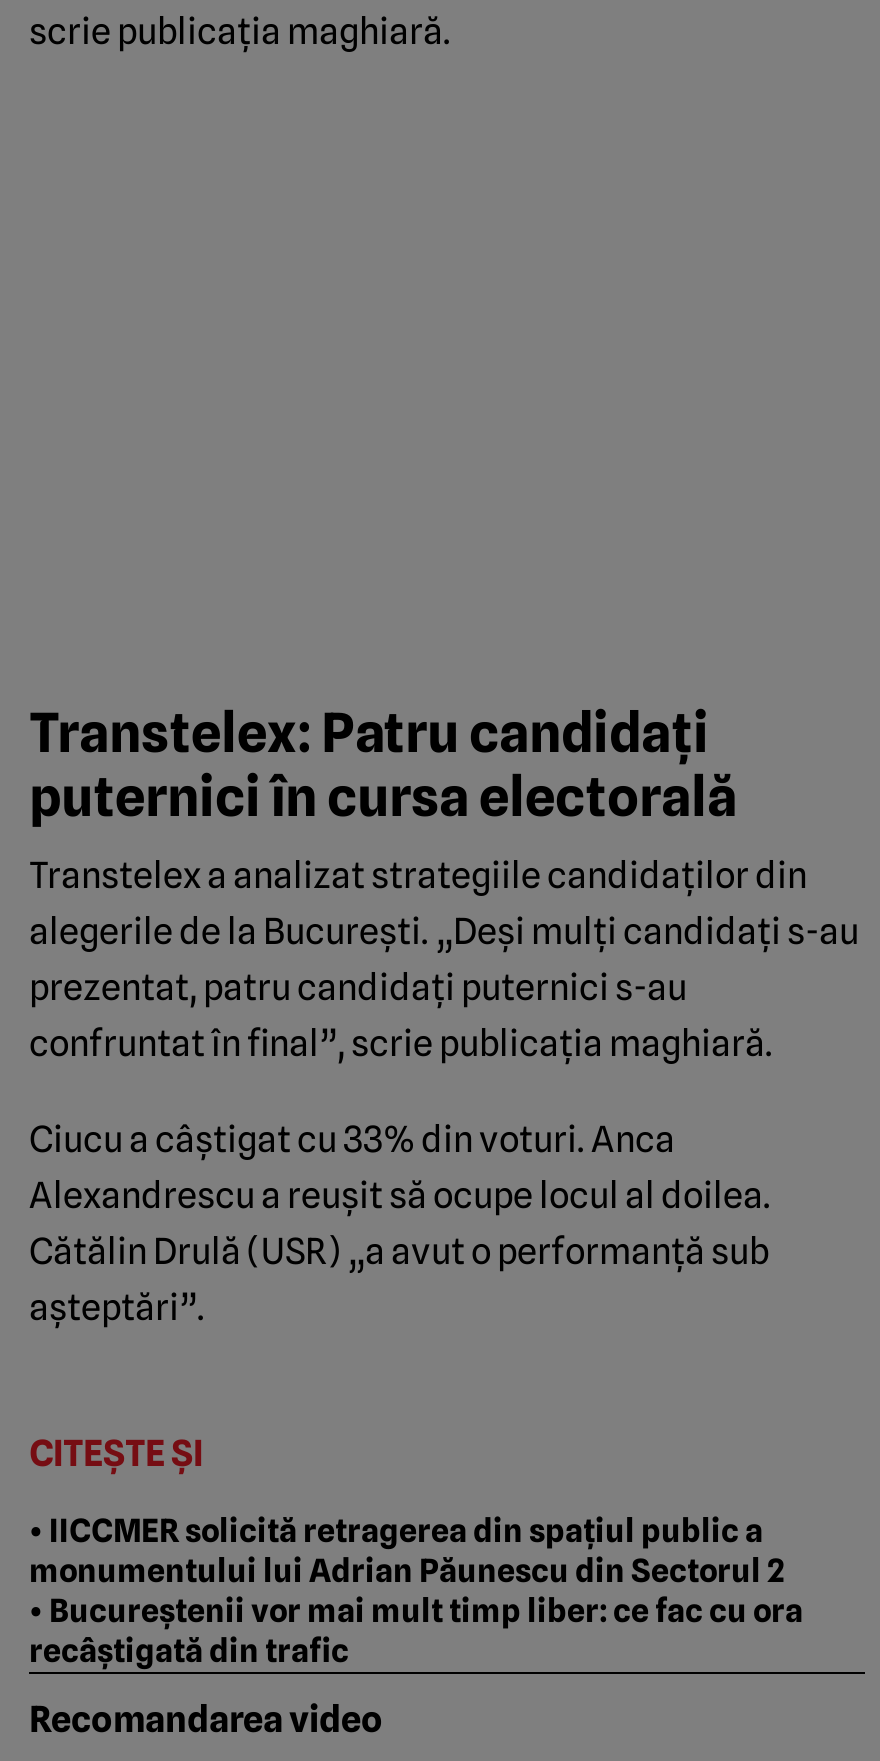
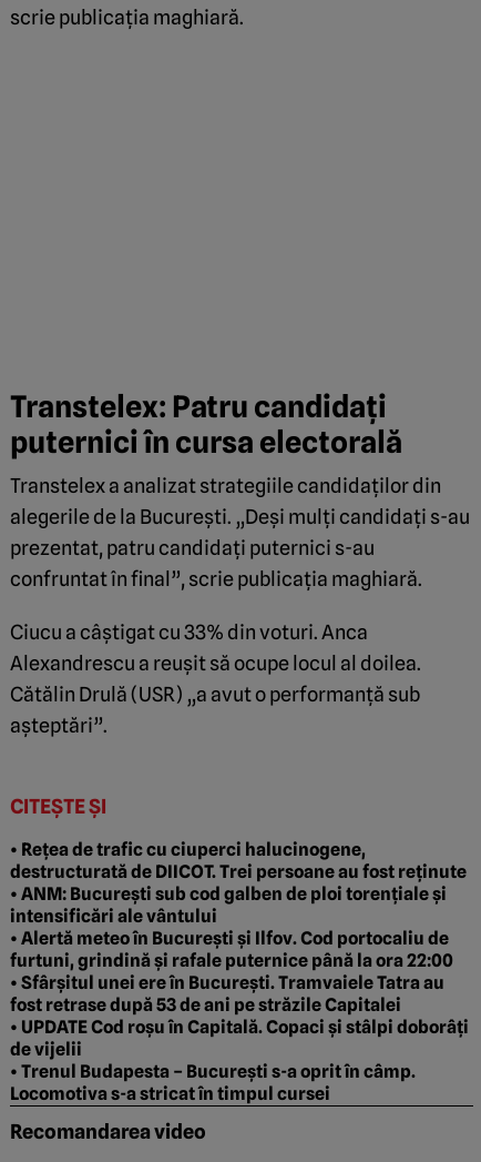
- • IICCMER solicită retragerea din spațiul public a
- monumentului lui Adrian Păunescu din Sectorul 2
- • Bucureștenii vor mai mult timp liber: ce fac cu ora
- recâștigată din trafic
+ • Rețea de trafic cu ciuperci halucinogene,
+ destructurată de DIICOT. Trei persoane au fost reținute
+ • ANM: București sub cod galben de ploi torențiale și
+ intensificări ale vântului
+ • Alertă meteo în București și Ilfov. Cod portocaliu de
+ furtuni, grindină și rafale puternice până la ora 22:00
+ • Sfârșitul unei ere în București. Tramvaiele Tatra au
+ fost retrase după 53 de ani pe străzile Capitalei
+ • UPDATE Cod roșu în Capitală. Copaci și stâlpi doborâți
+ de vijelii
+ • Trenul Budapesta – București s-a oprit în câmp.
+ Locomotiva s-a stricat în timpul cursei
